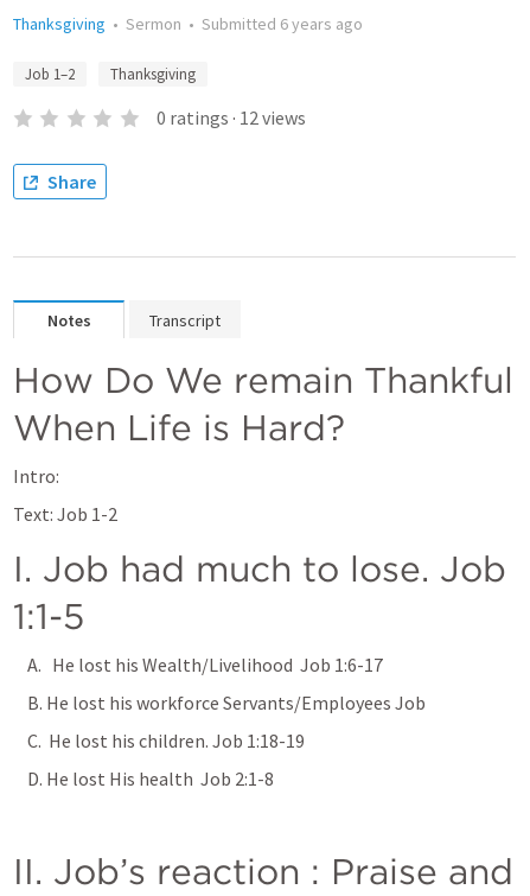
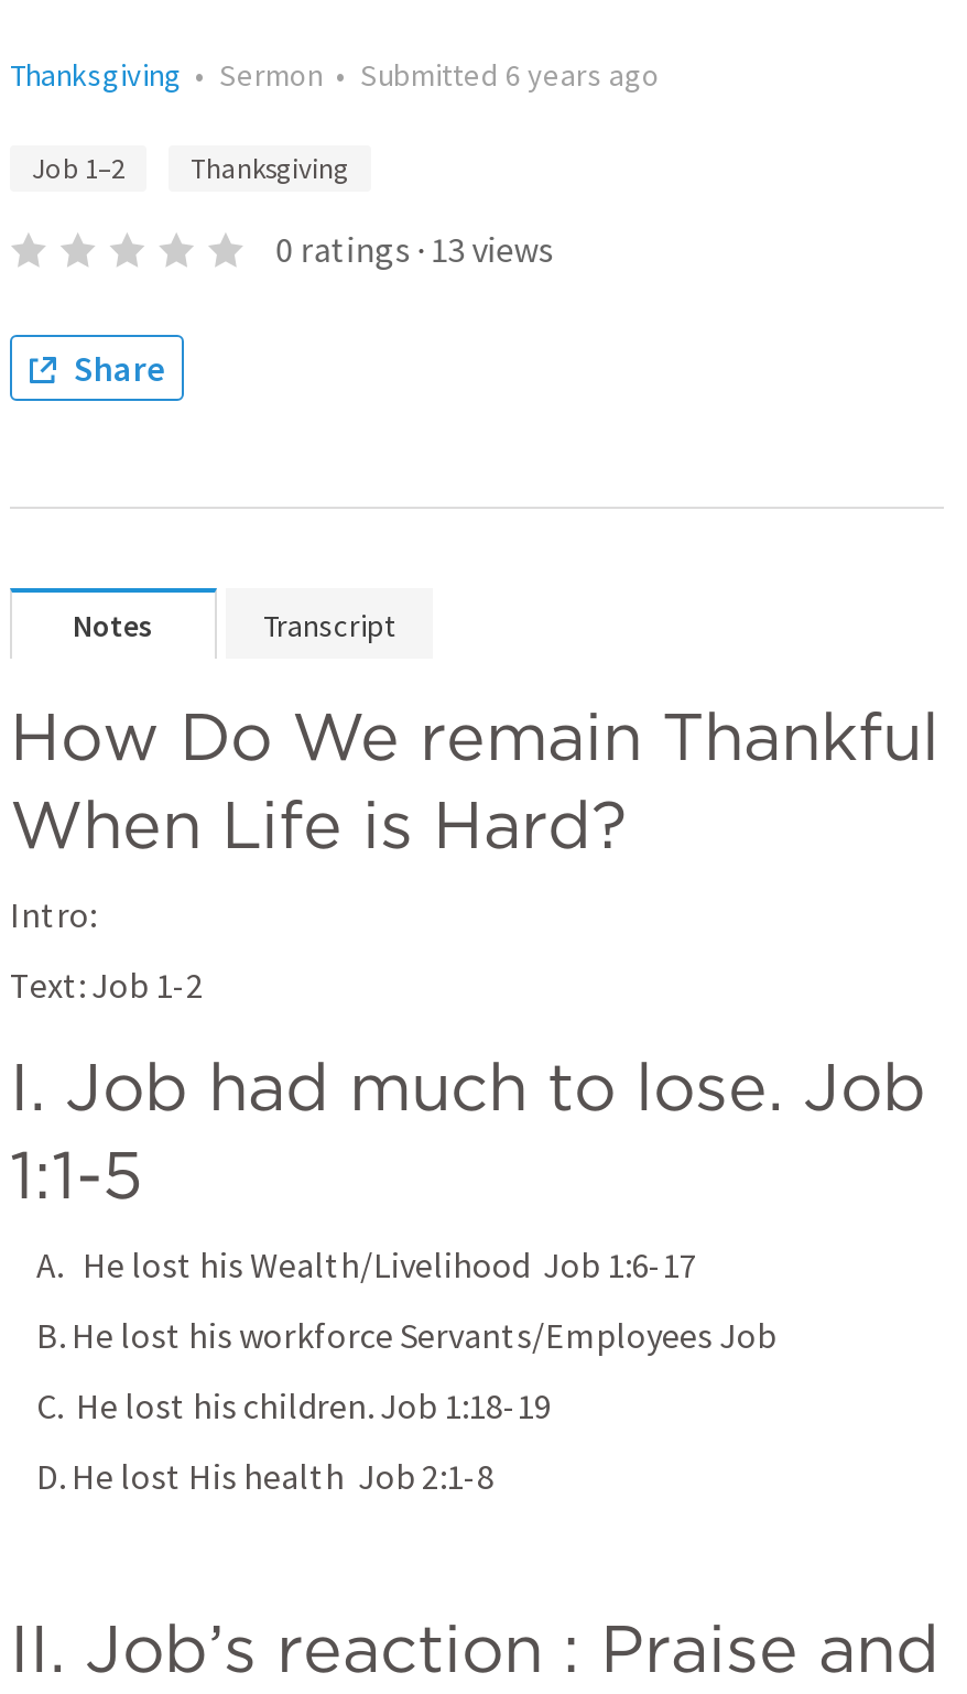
- 0 ratings · 12 views
+ 0 ratings · 13 views
